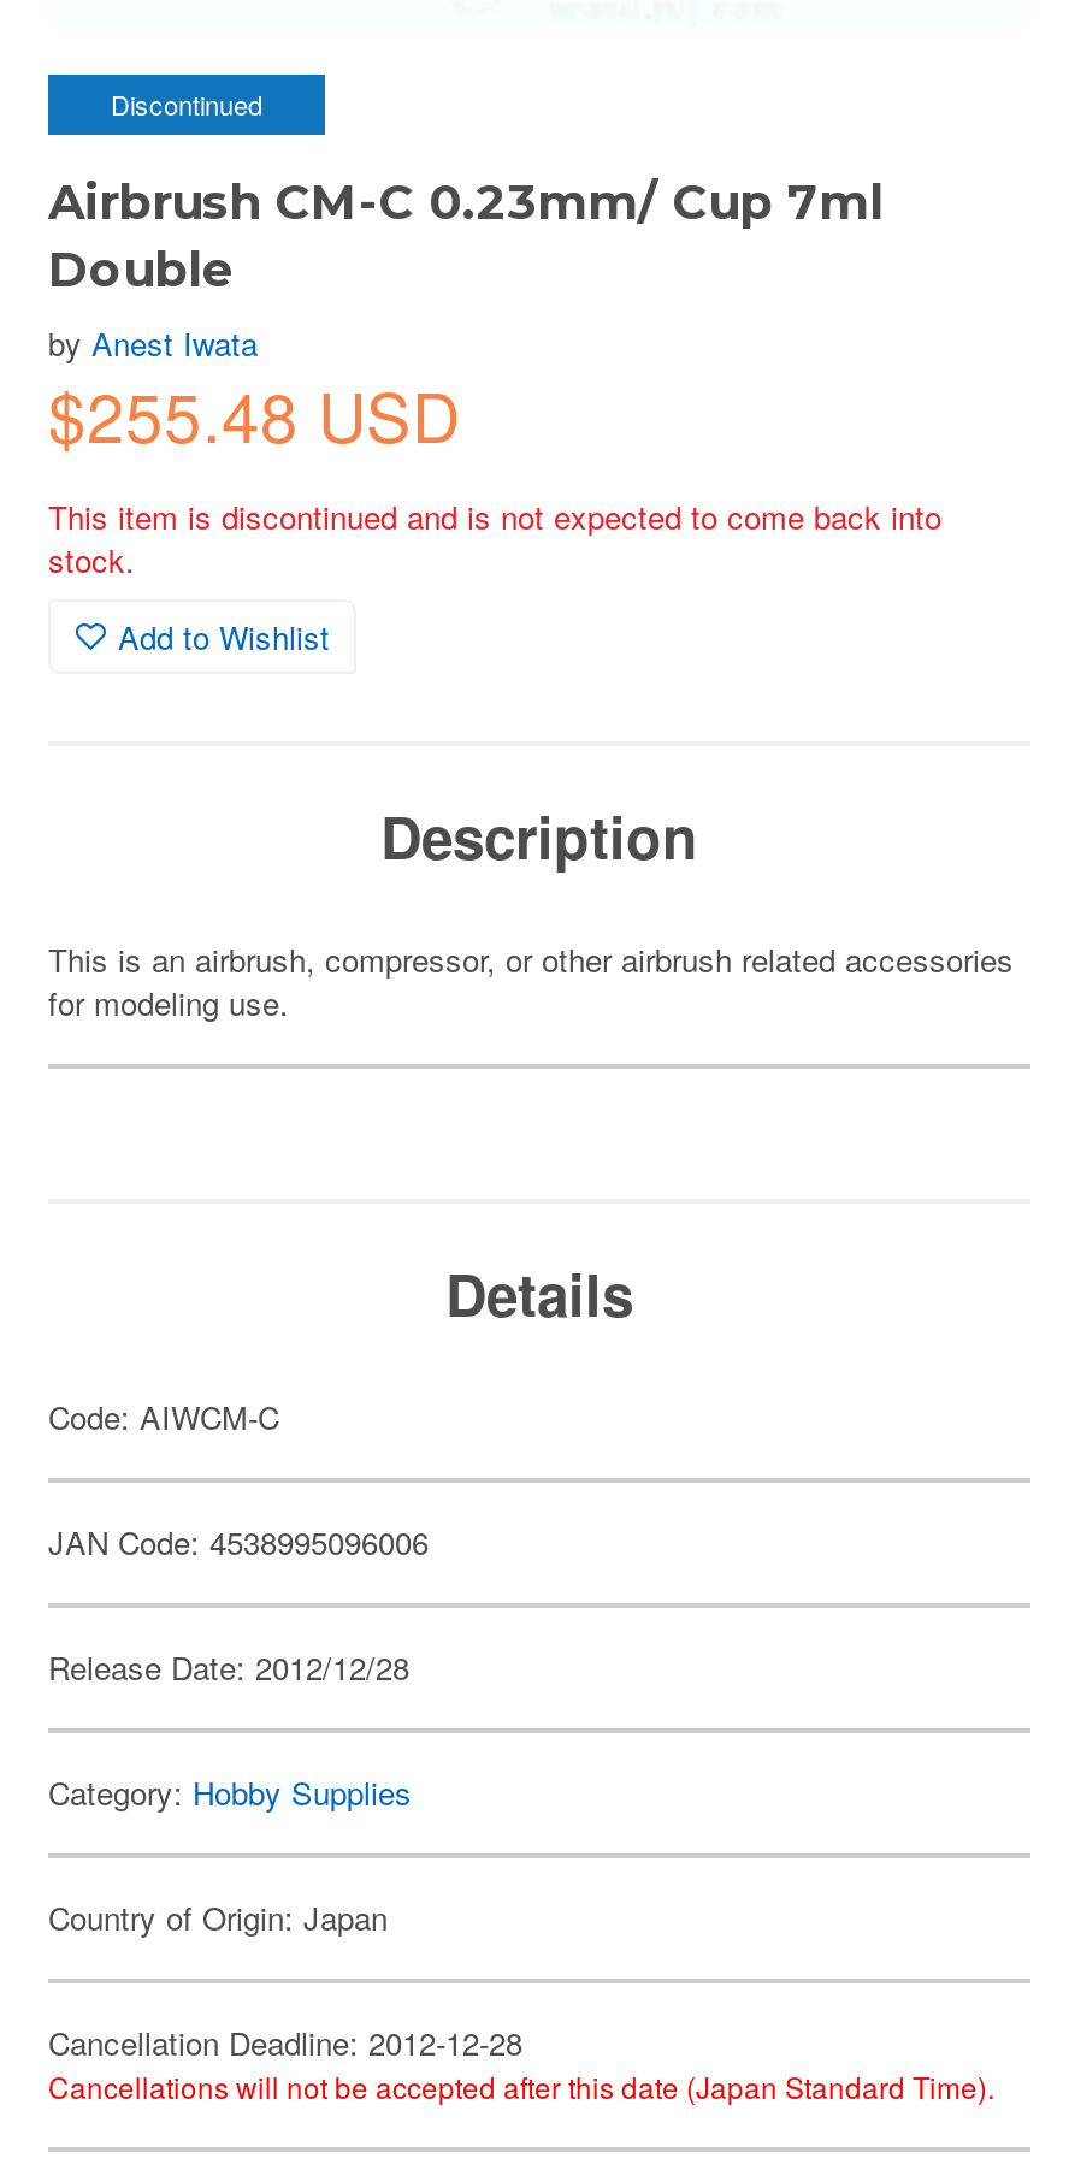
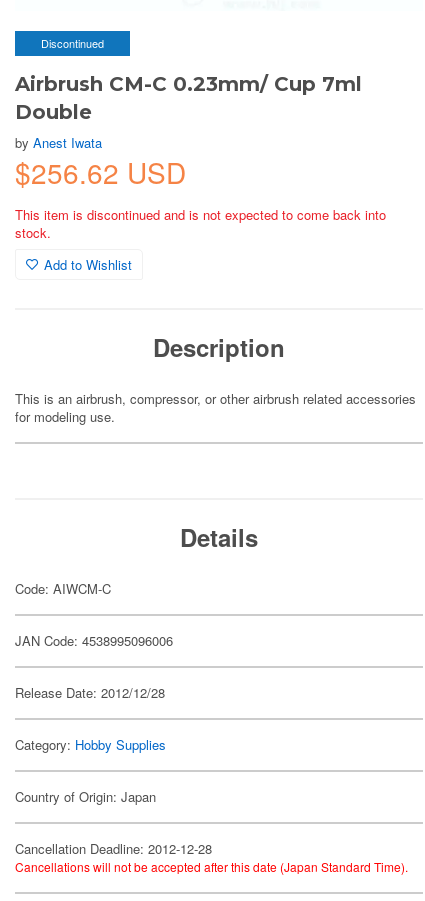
- $255.48 USD
+ $256.62 USD
